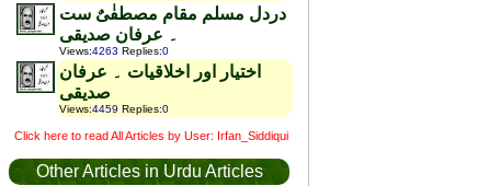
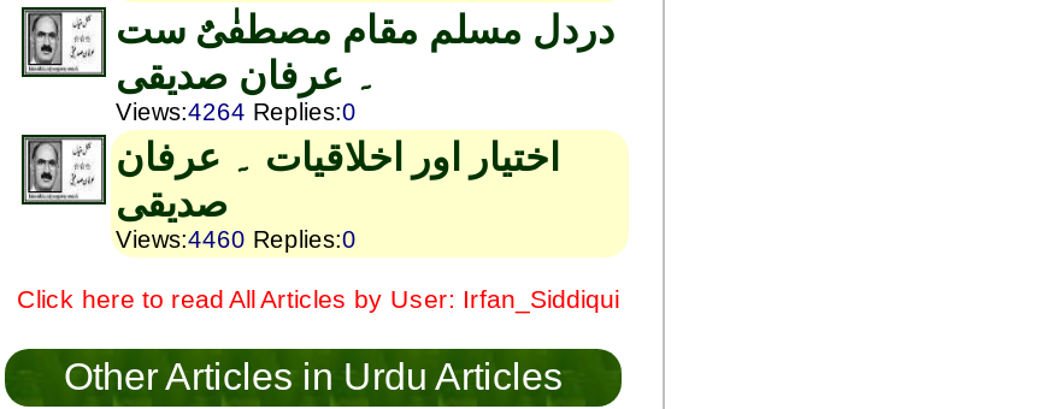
- Views:4263 Replies:0
+ Views:4264 Replies:0

- Views:4459 Replies:0
+ Views:4460 Replies:0
